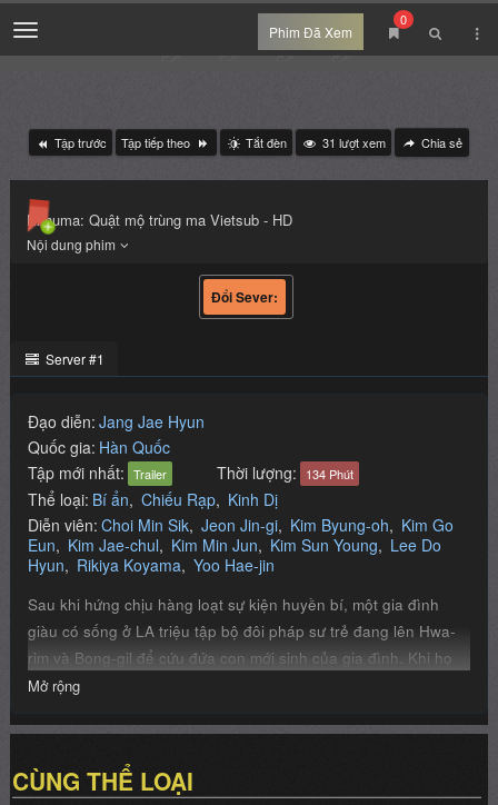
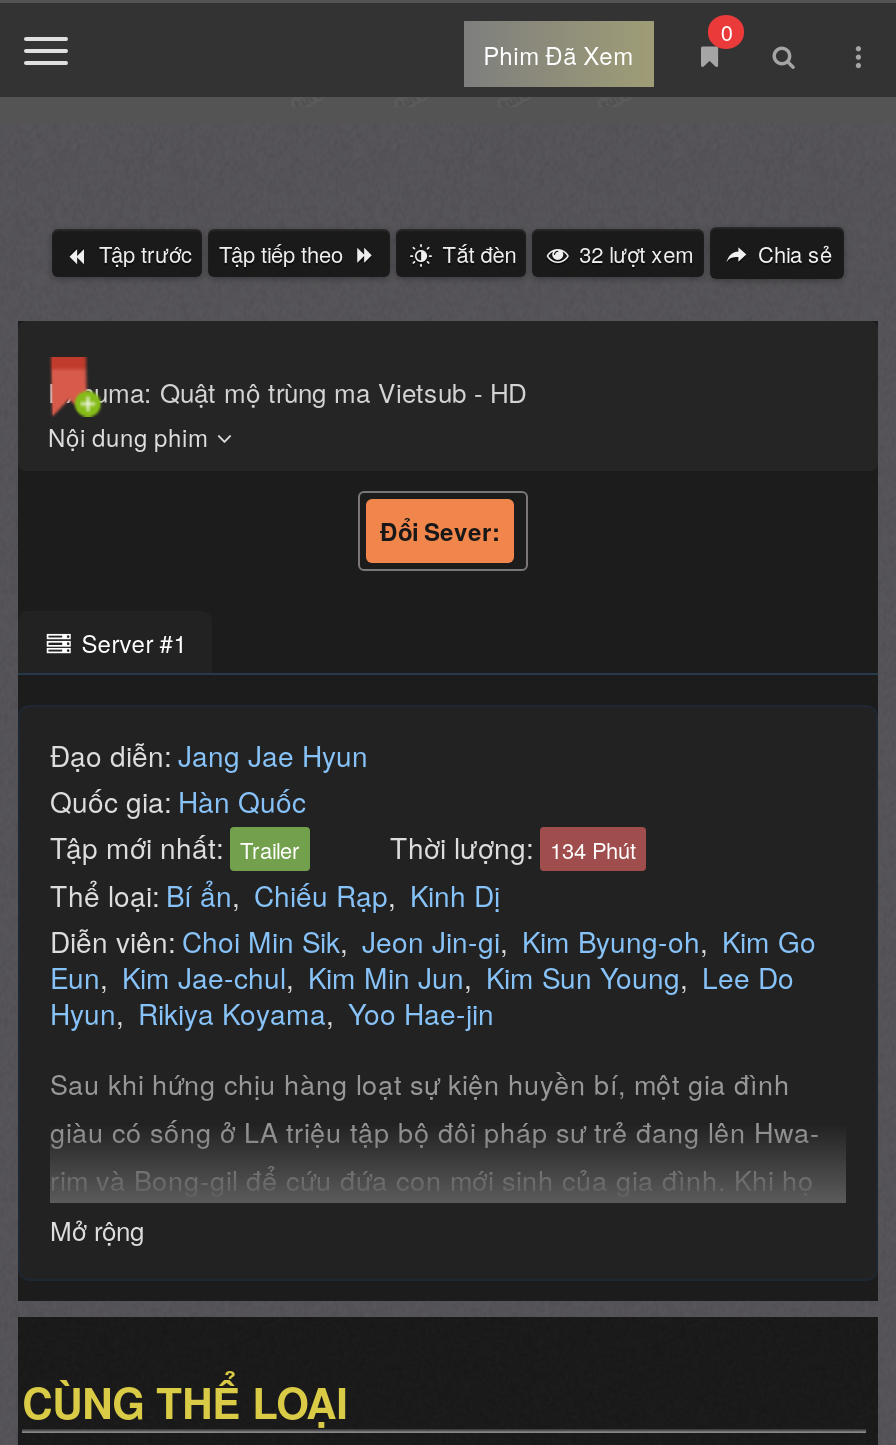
- Tắt đèn 31 lượt xem Chia sẻ
+ Tắt đèn 32 lượt xem Chia sẻ
